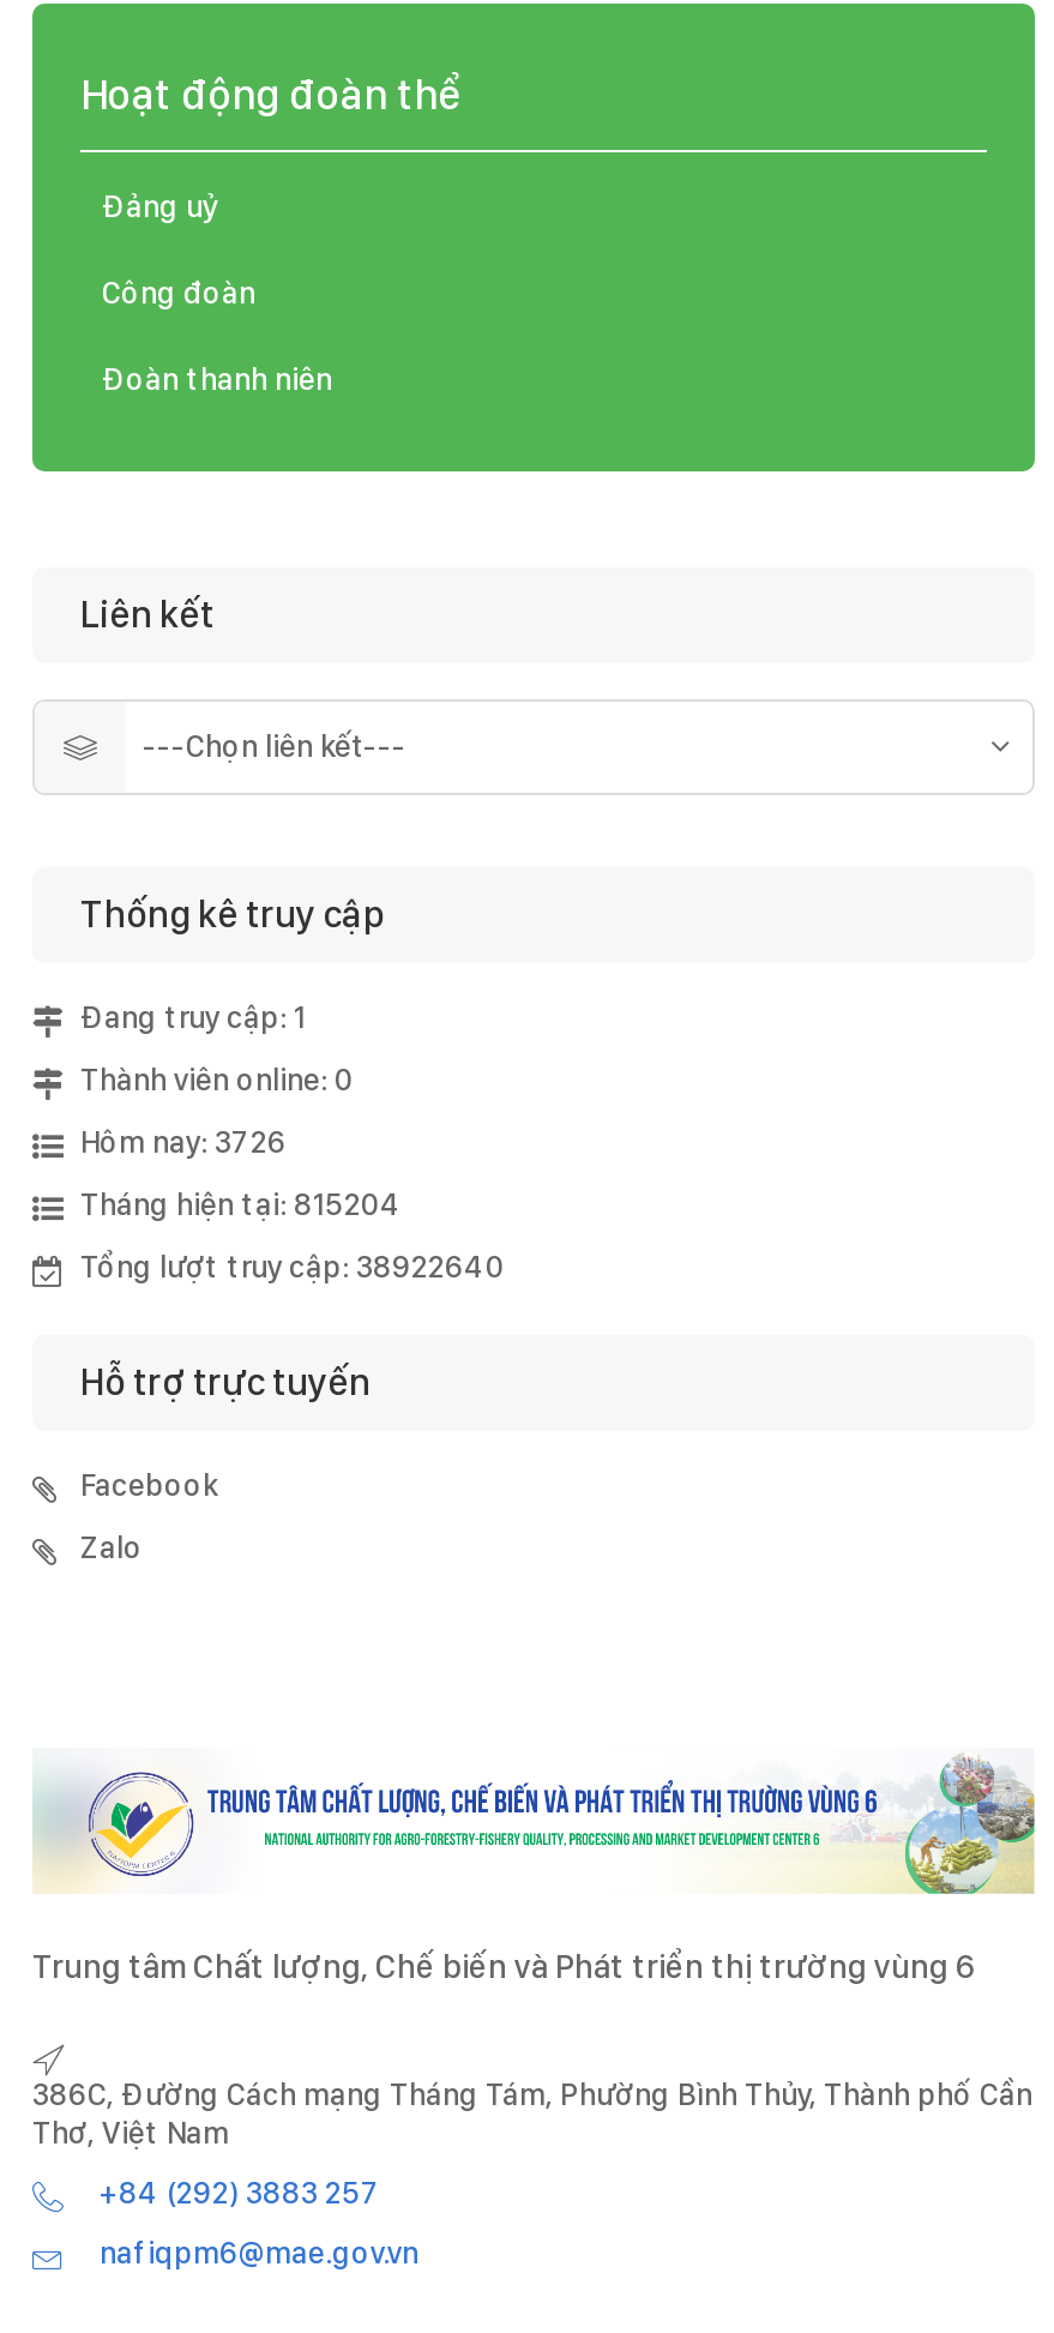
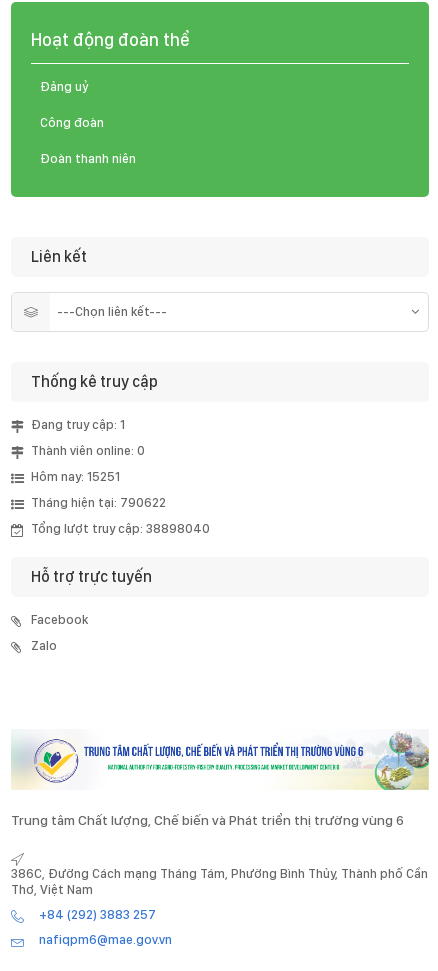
- Hôm nay: 3726
+ Hôm nay: 15251

- Tháng hiện tại: 815204
+ Tháng hiện tại: 790622

- Tổng lượt truy cập: 38922640
+ Tổng lượt truy cập: 38898040
